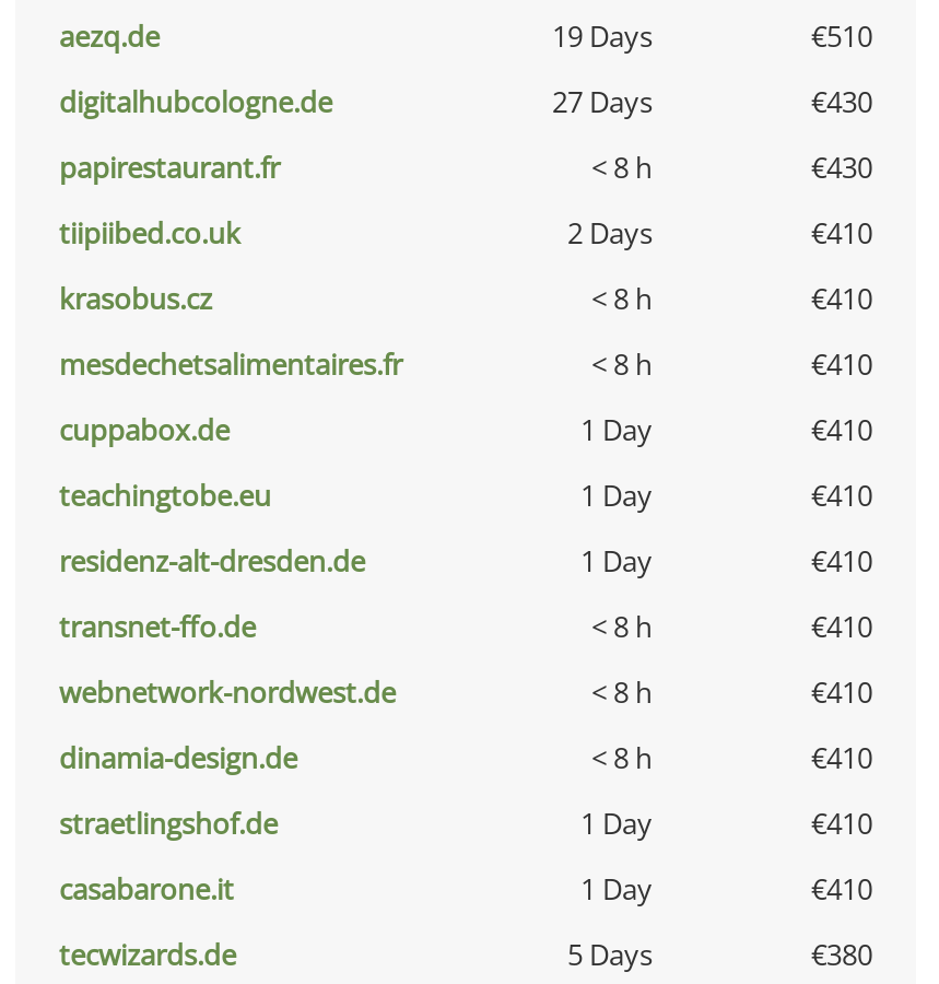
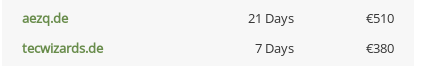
- 19 Days
+ 21 Days

- digitalhubcologne.de
- 27 Days
- €430
- papirestaurant.fr
- < 8 h
- €430
- tiipiibed.co.uk
- 2 Days
- €410
- krasobus.cz
- < 8 h
- €410
- mesdechetsalimentaires.fr
- < 8 h
- €410
- cuppabox.de
- 1 Day
- €410
- teachingtobe.eu
- 1 Day
- €410
- residenz-alt-dresden.de
- 1 Day
- €410
- transnet-ffo.de
- < 8 h
- €410
- webnetwork-nordwest.de
- < 8 h
- €410
- dinamia-design.de
- < 8 h
- €410
- straetlingshof.de
- 1 Day
- €410
- casabarone.it
- 1 Day
- €410

- 5 Days
+ 7 Days
